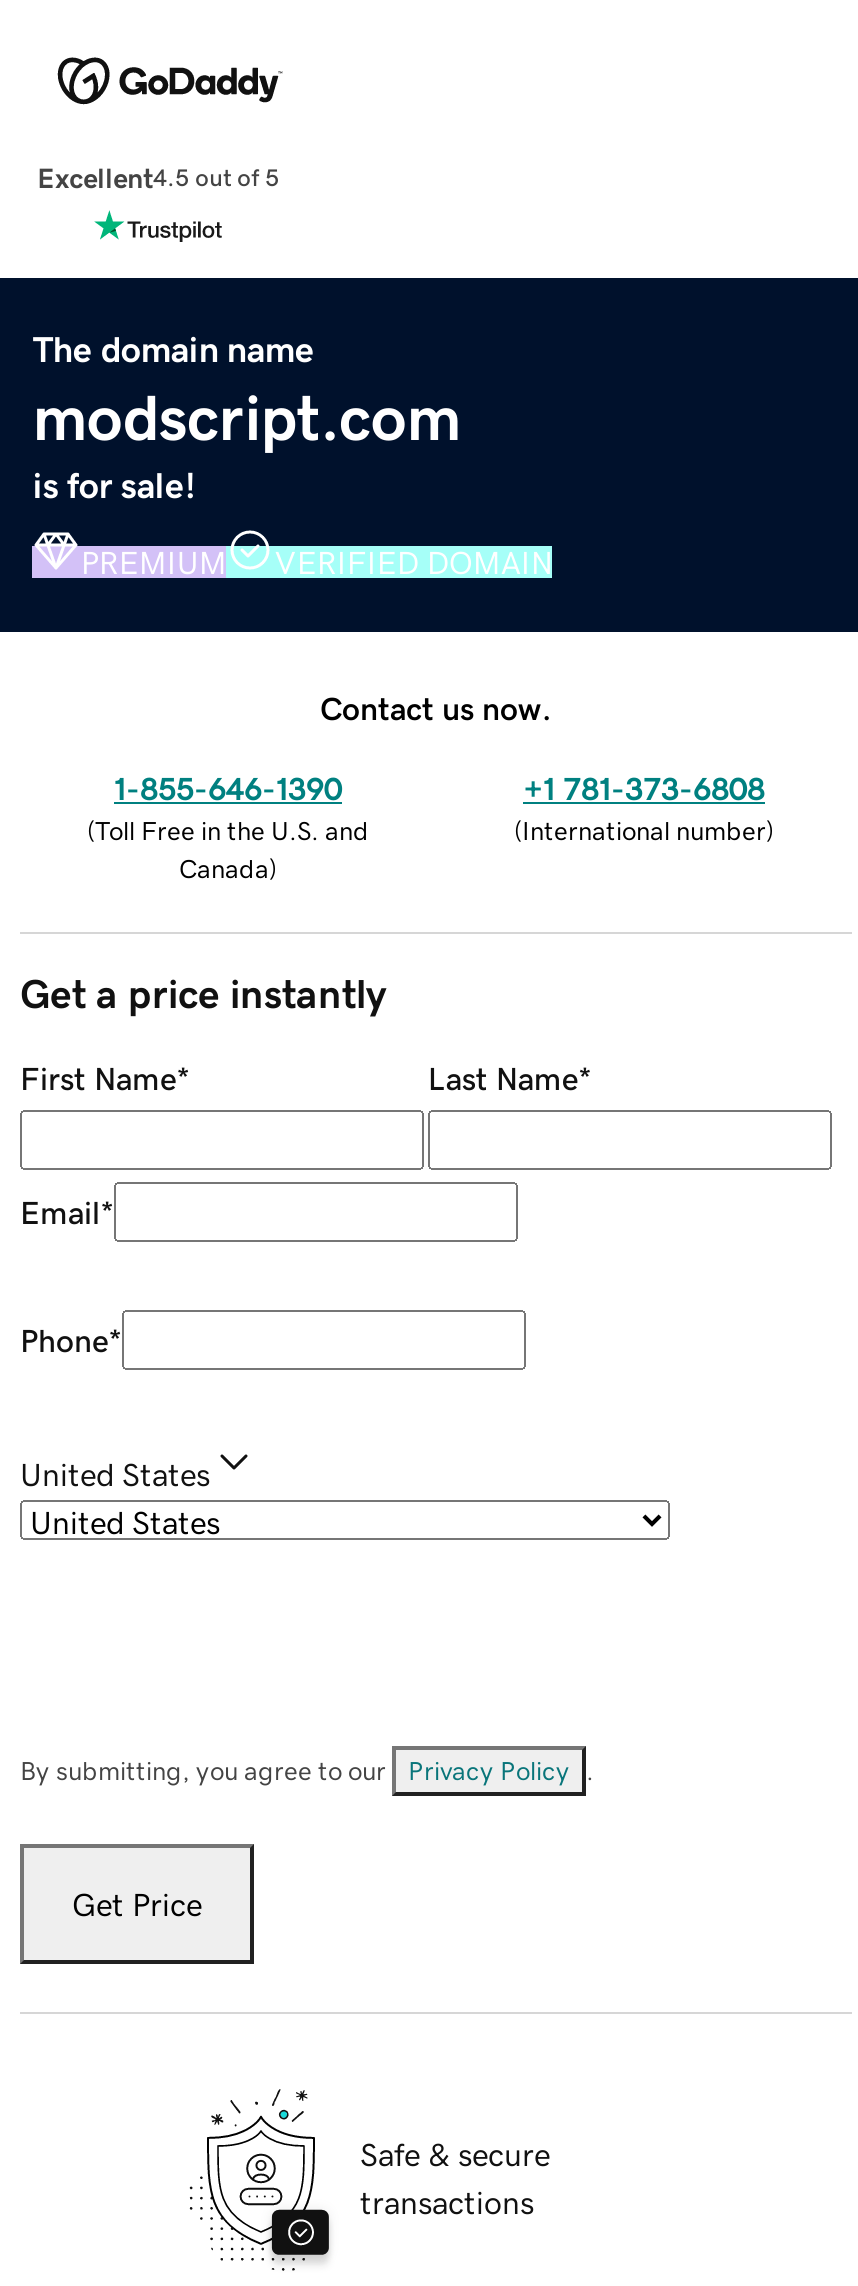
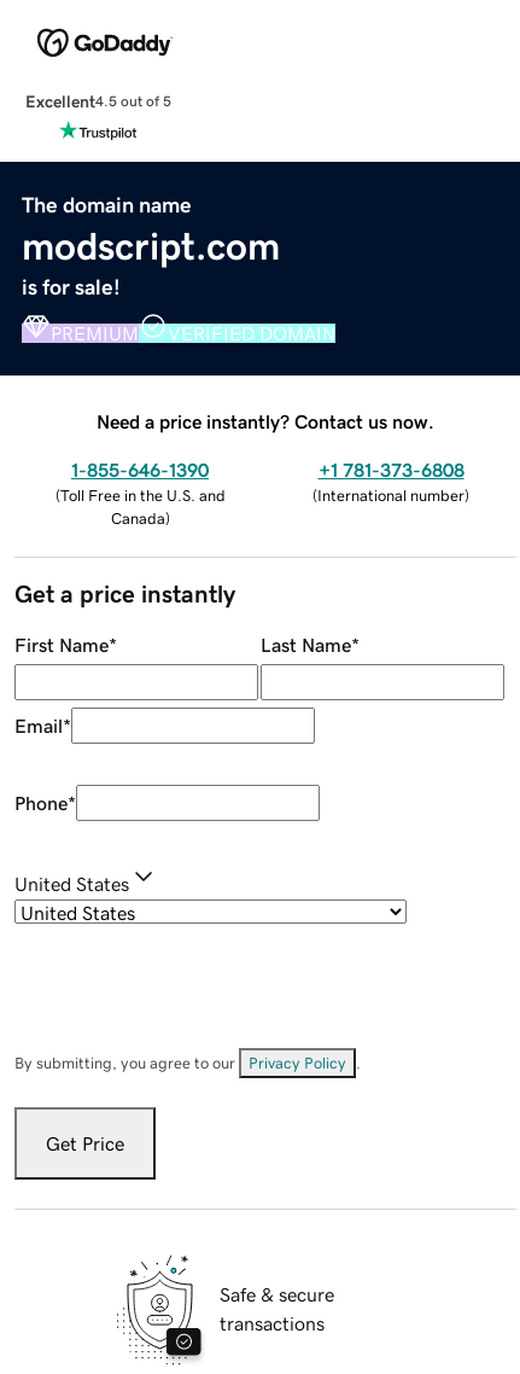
- Contact us now.
+ Need a price instantly? Contact us now.
